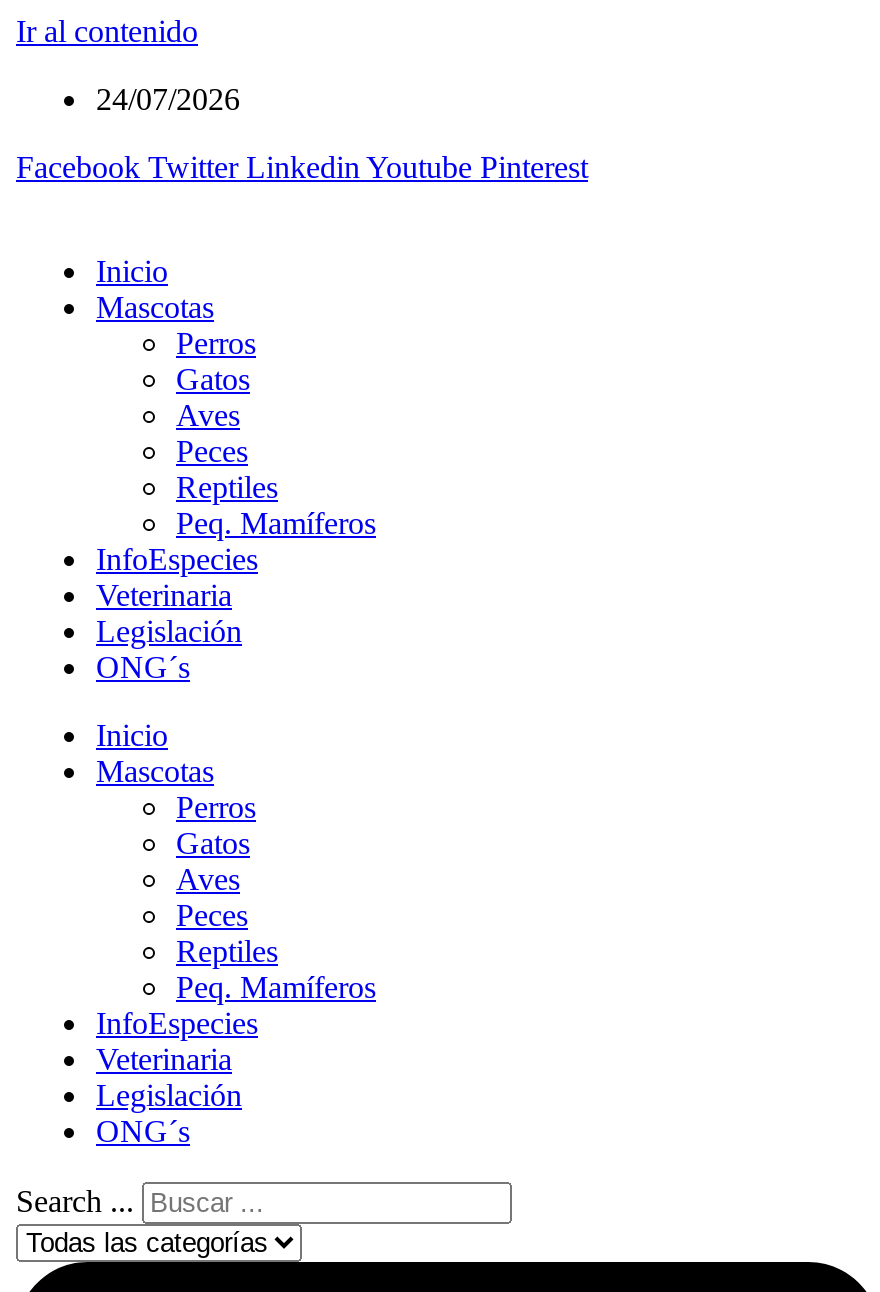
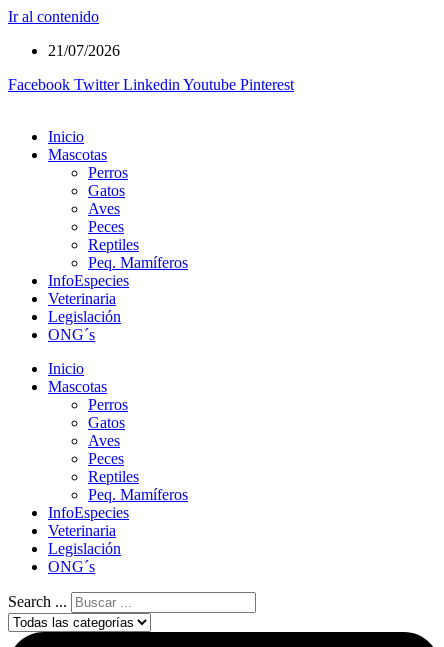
- 24/07/2026
+ 21/07/2026
